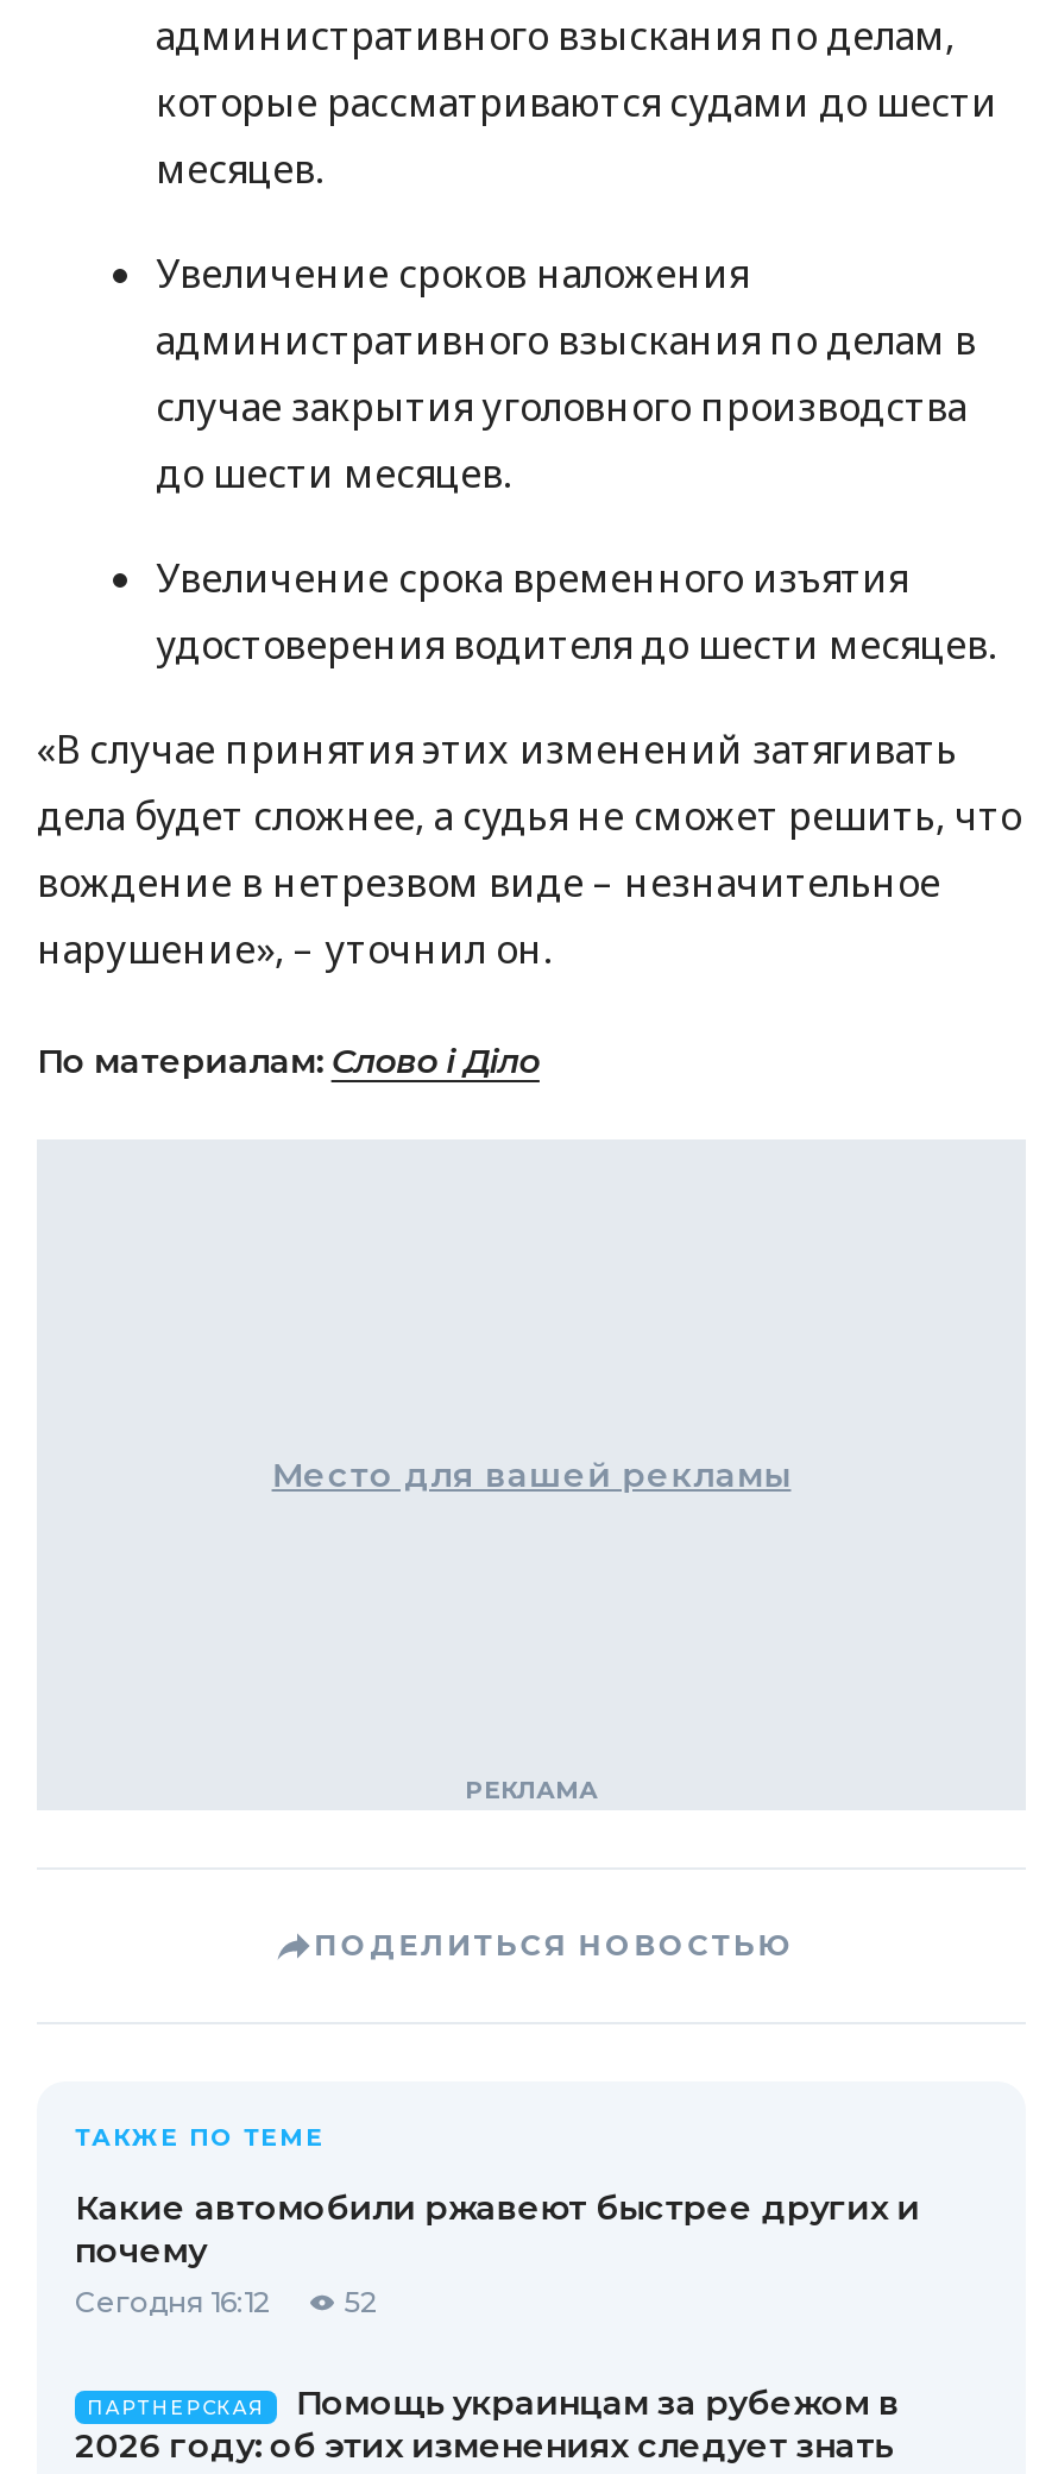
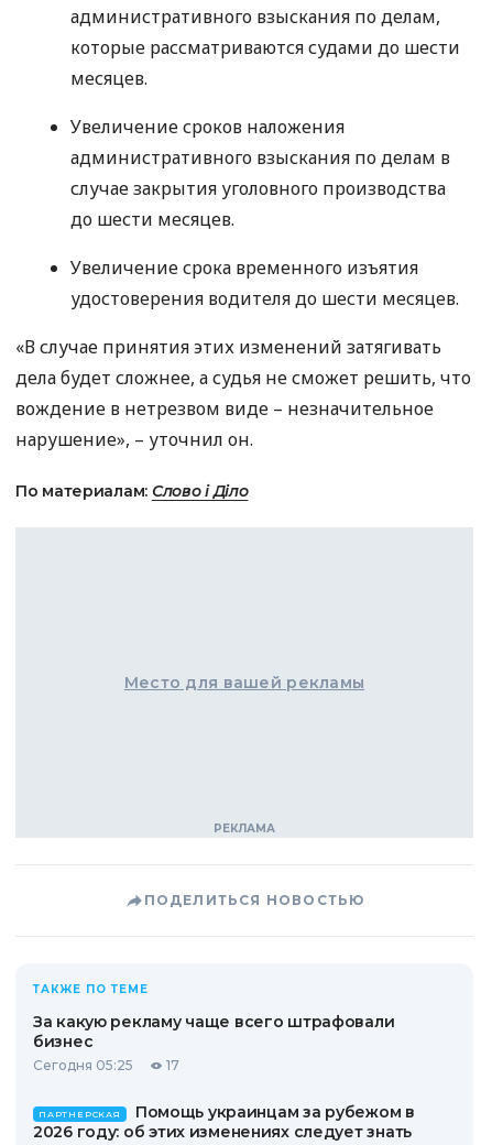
- Какие автомобили ржавеют быстрее других и
- почему
- Сегодня 16:12
- 52
+ За какую рекламу чаще всего штрафовали
+ бизнес
+ Сегодня 05:25
+ 17
